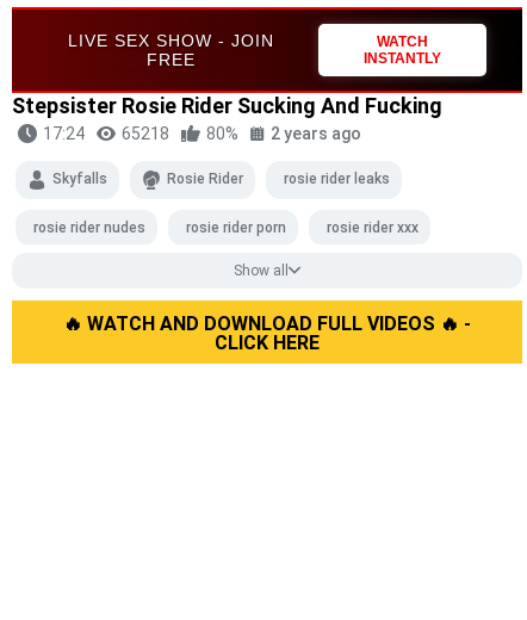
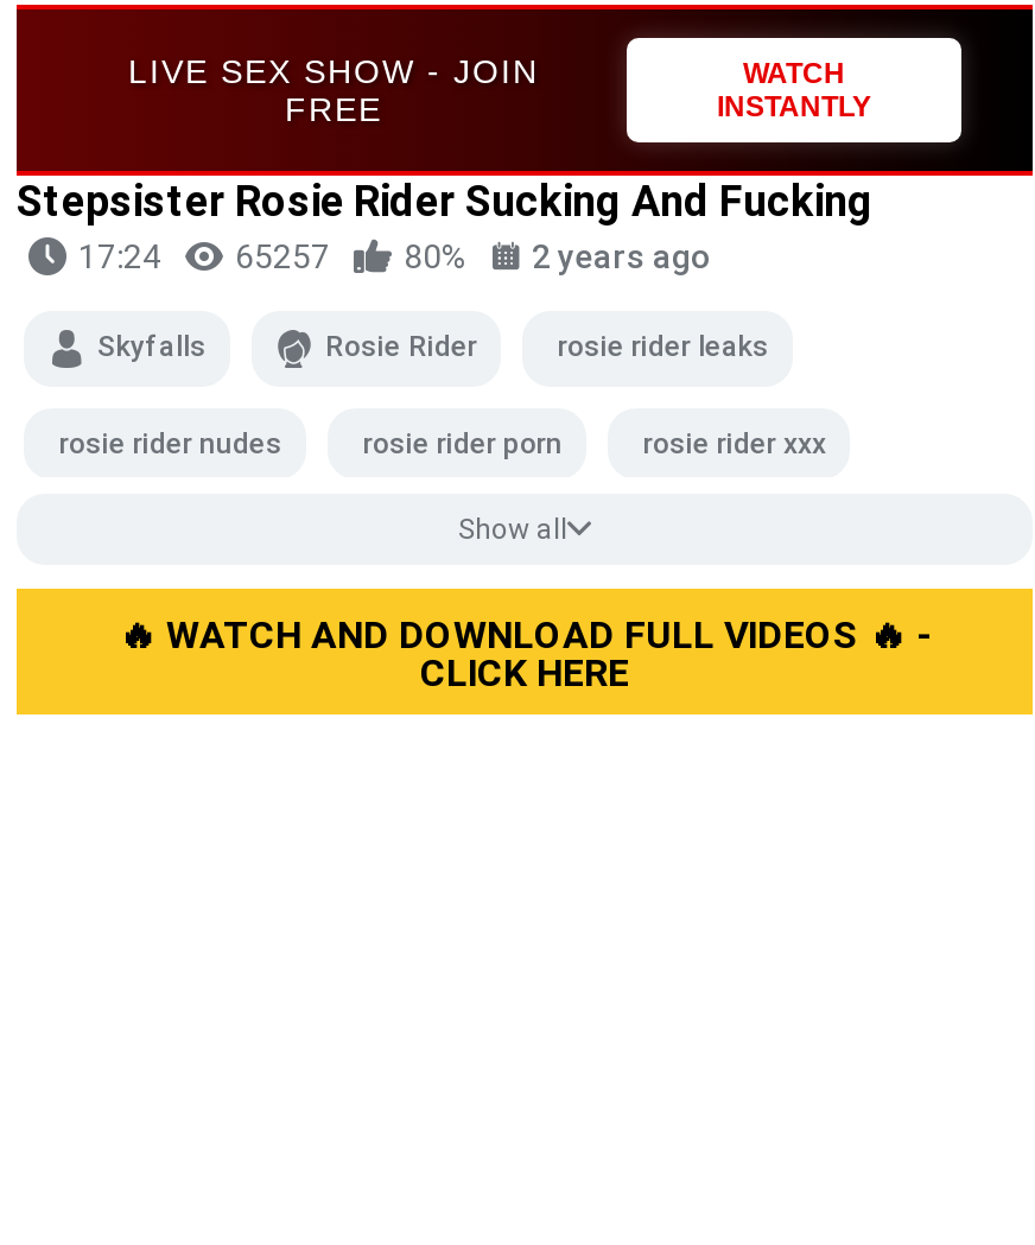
- 17:24 65218 80% 2 years ago
+ 17:24 65257 80% 2 years ago
